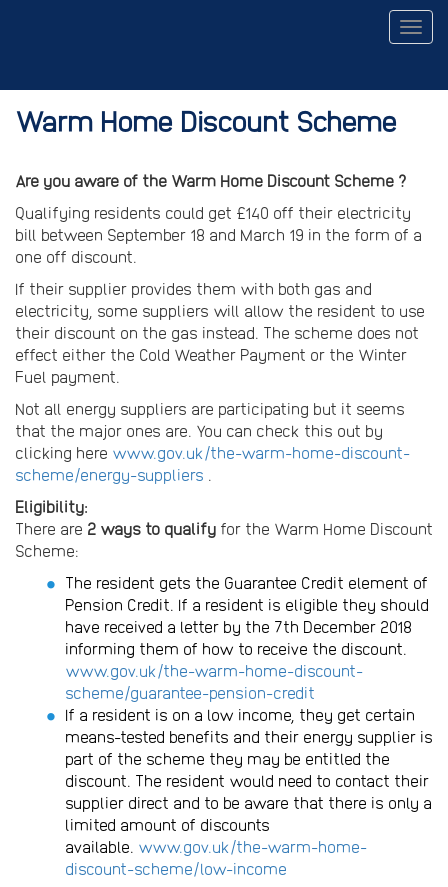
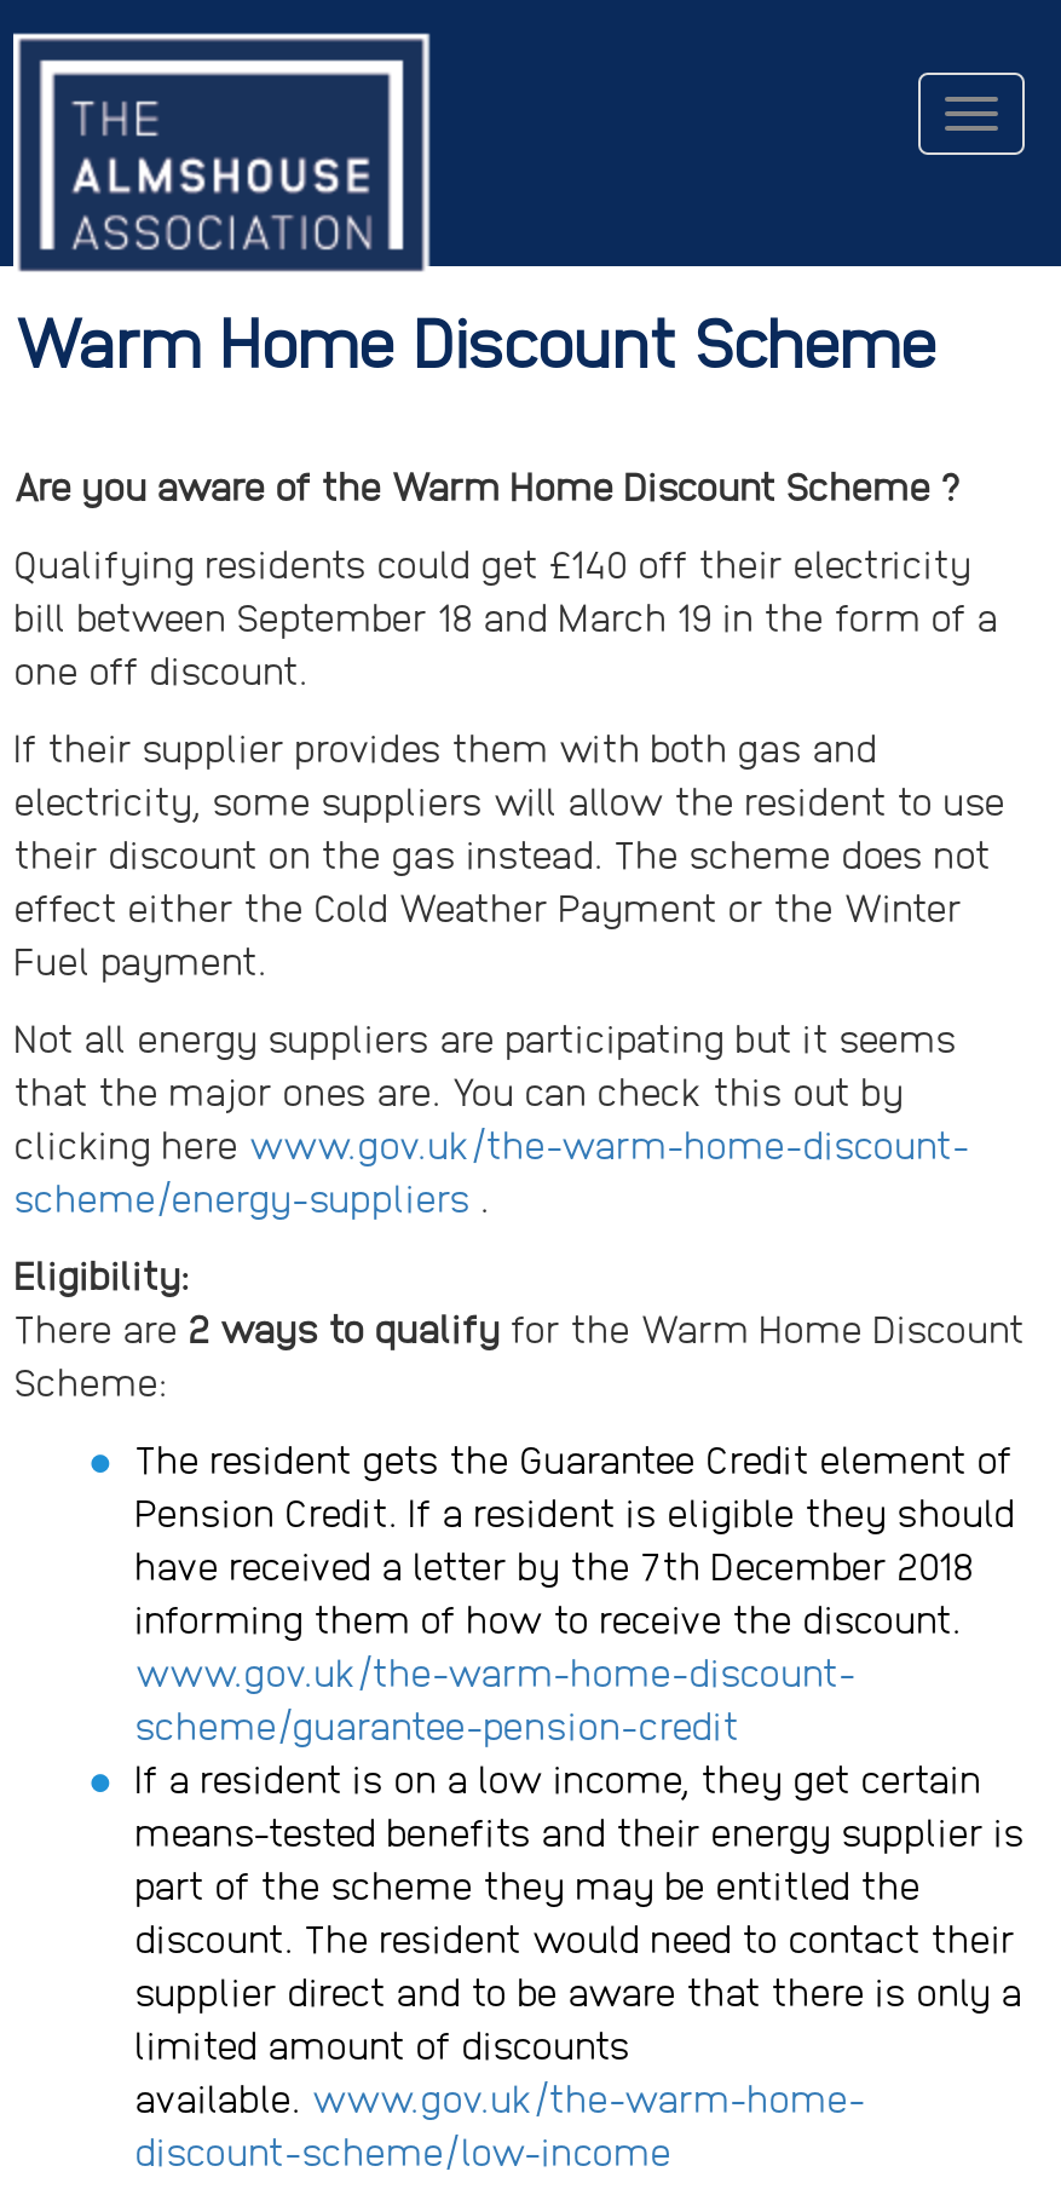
+ [image]
